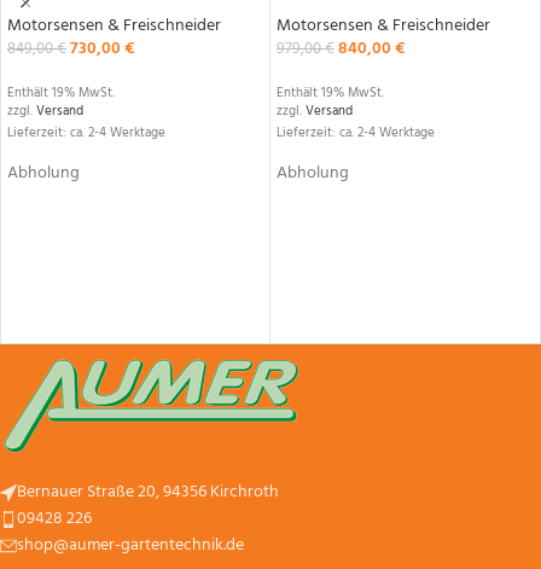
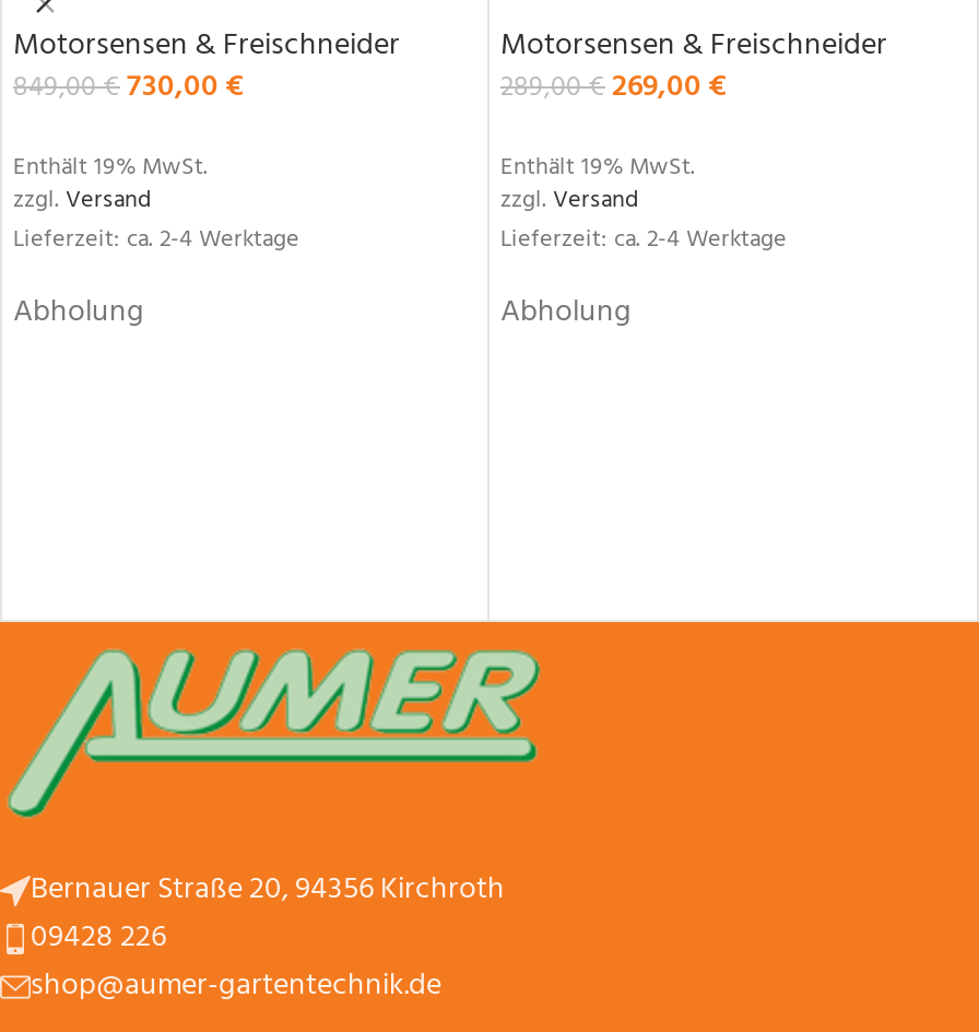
- 979,00€ 840,00 €
+ 289,00€ 269,00 €
